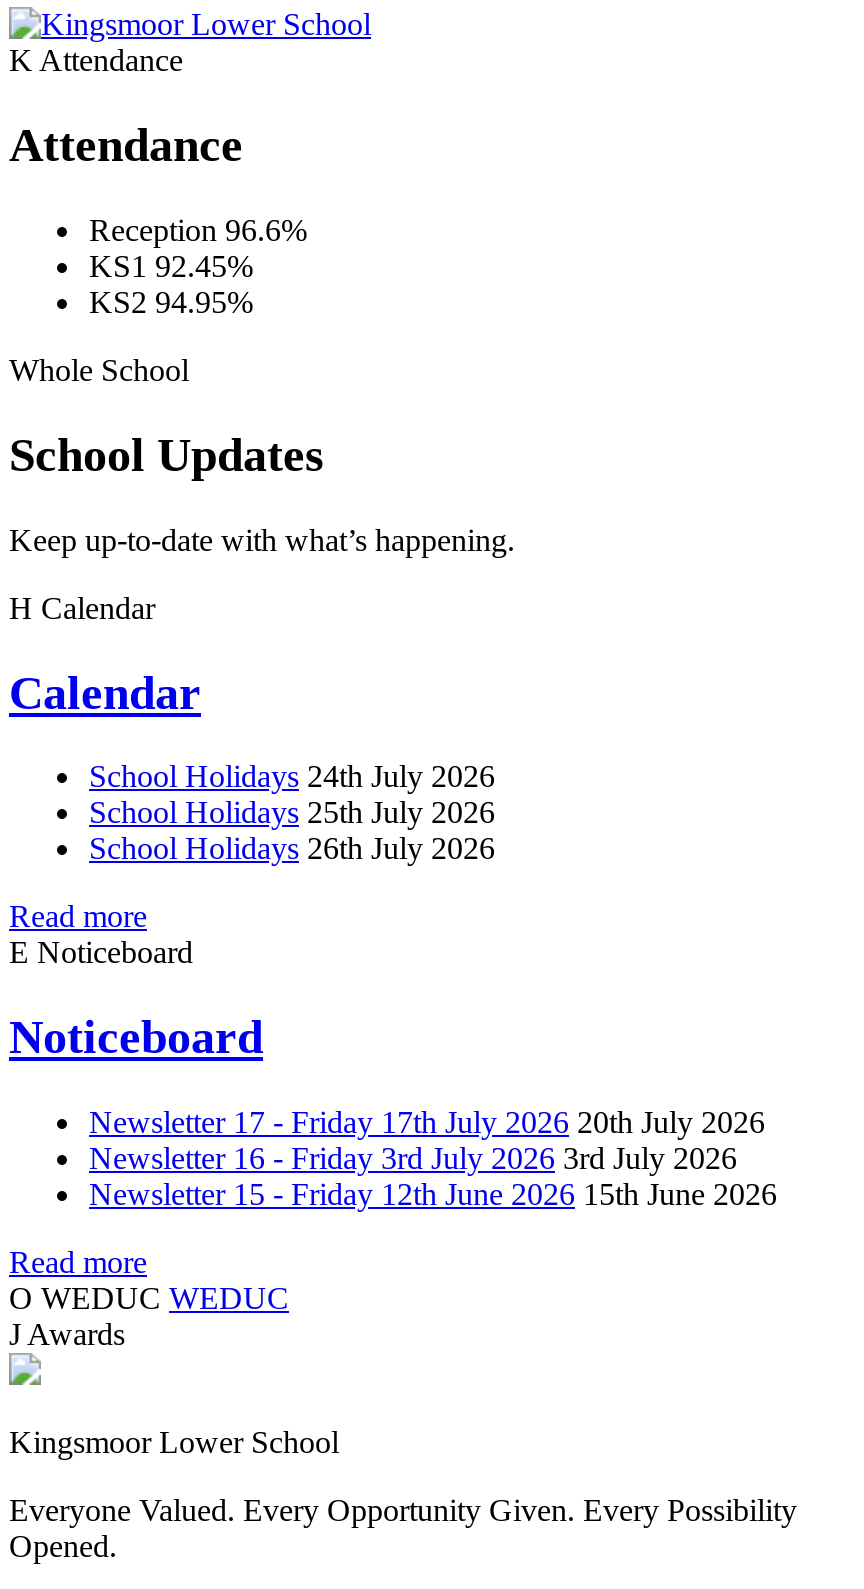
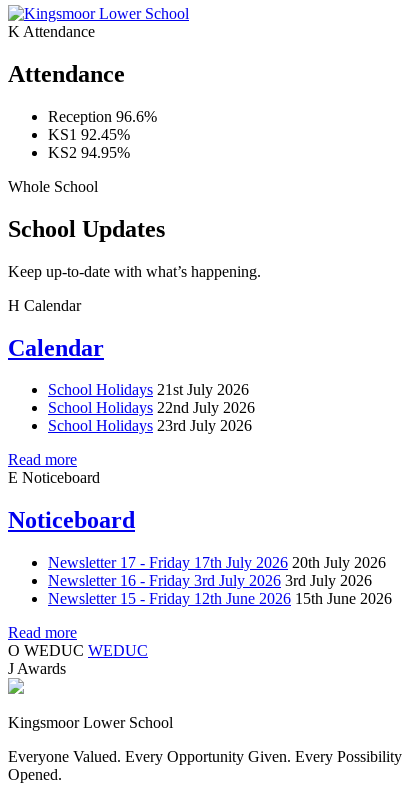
- School Holidays 24th July 2026
+ School Holidays 21st July 2026

- School Holidays 25th July 2026
+ School Holidays 22nd July 2026

- School Holidays 26th July 2026
+ School Holidays 23rd July 2026
